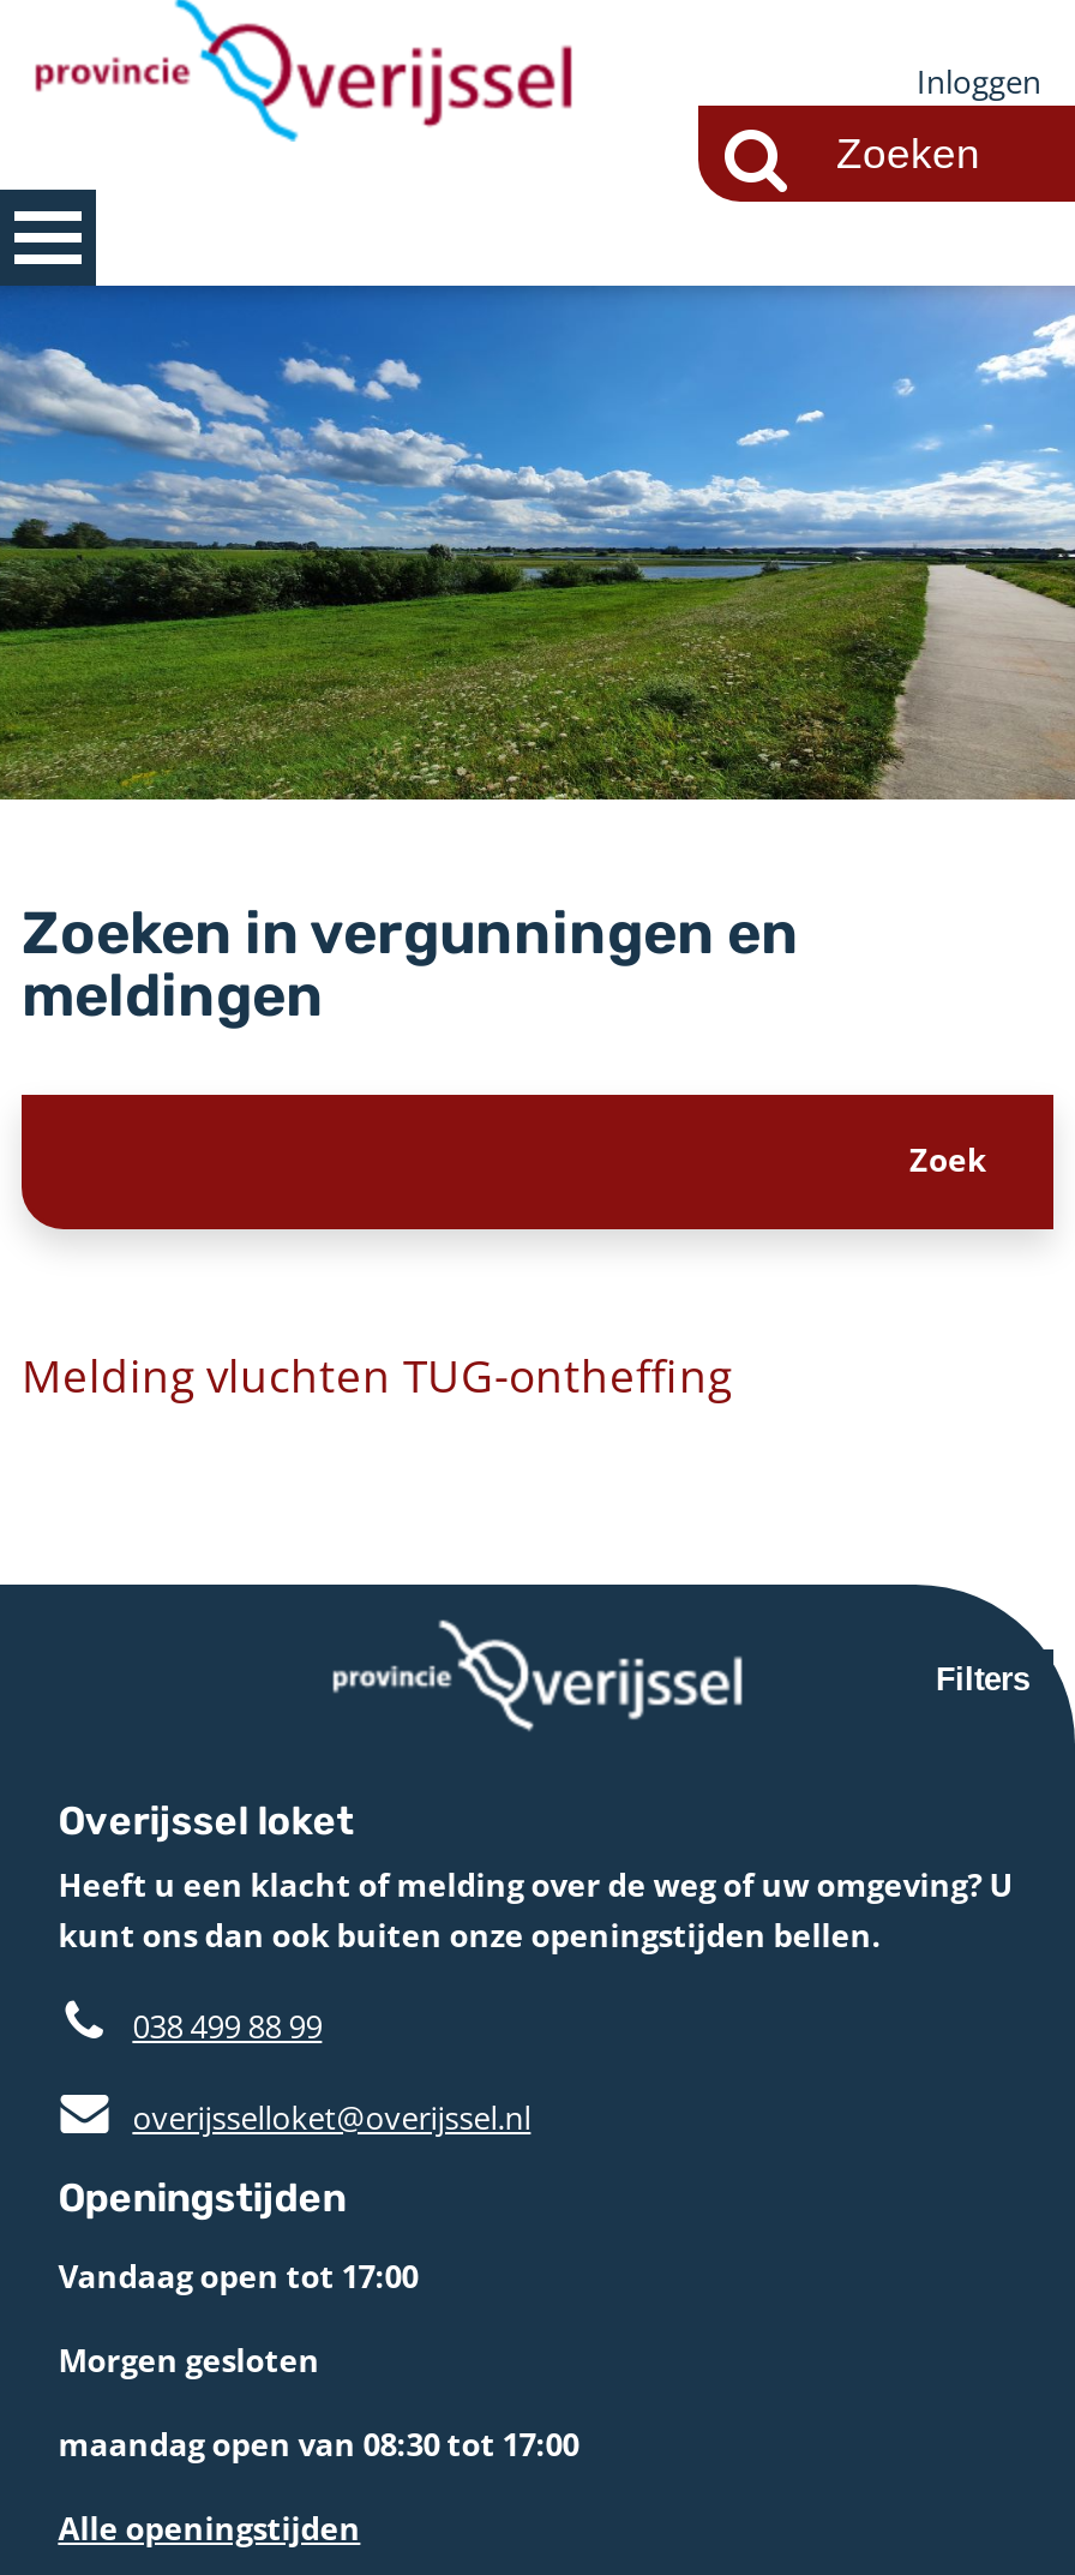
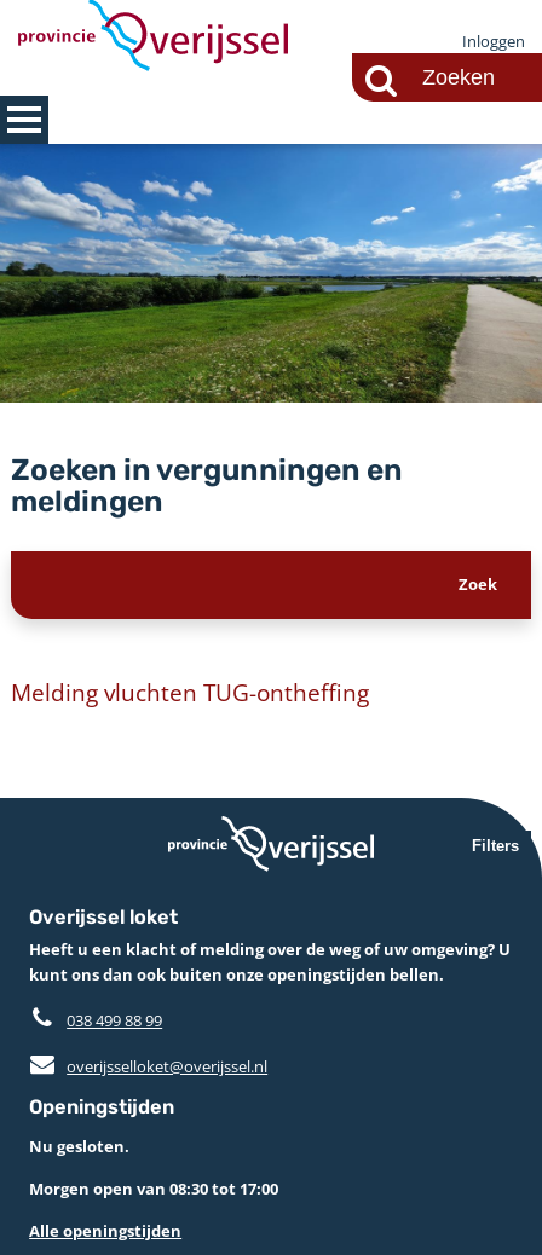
- Vandaag open tot 17:00
- Morgen gesloten
- maandag open van 08:30 tot 17:00
+ Nu gesloten.
+ Morgen open van 08:30 tot 17:00
